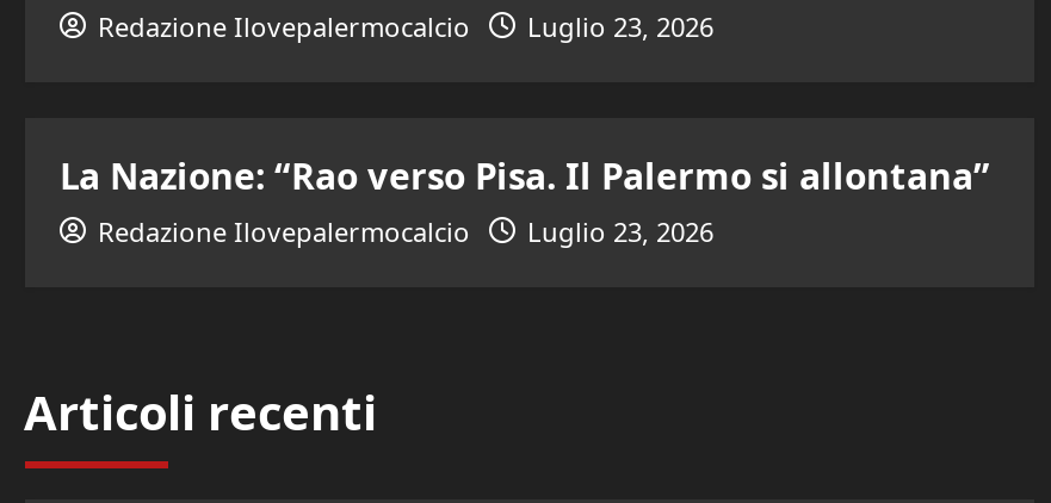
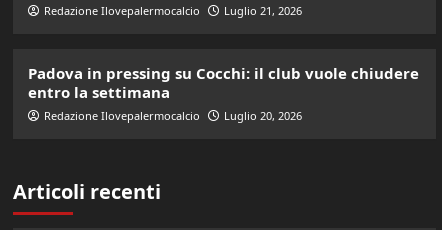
- Redazione Ilovepalermocalcio Luglio 23, 2026
+ Redazione Ilovepalermocalcio Luglio 21, 2026

- La Nazione: “Rao verso Pisa. Il Palermo si allontana”
+ Padova in pressing su Cocchi: il club vuole chiudere
+ entro la settimana

- Redazione Ilovepalermocalcio Luglio 23, 2026
+ Redazione Ilovepalermocalcio Luglio 20, 2026
